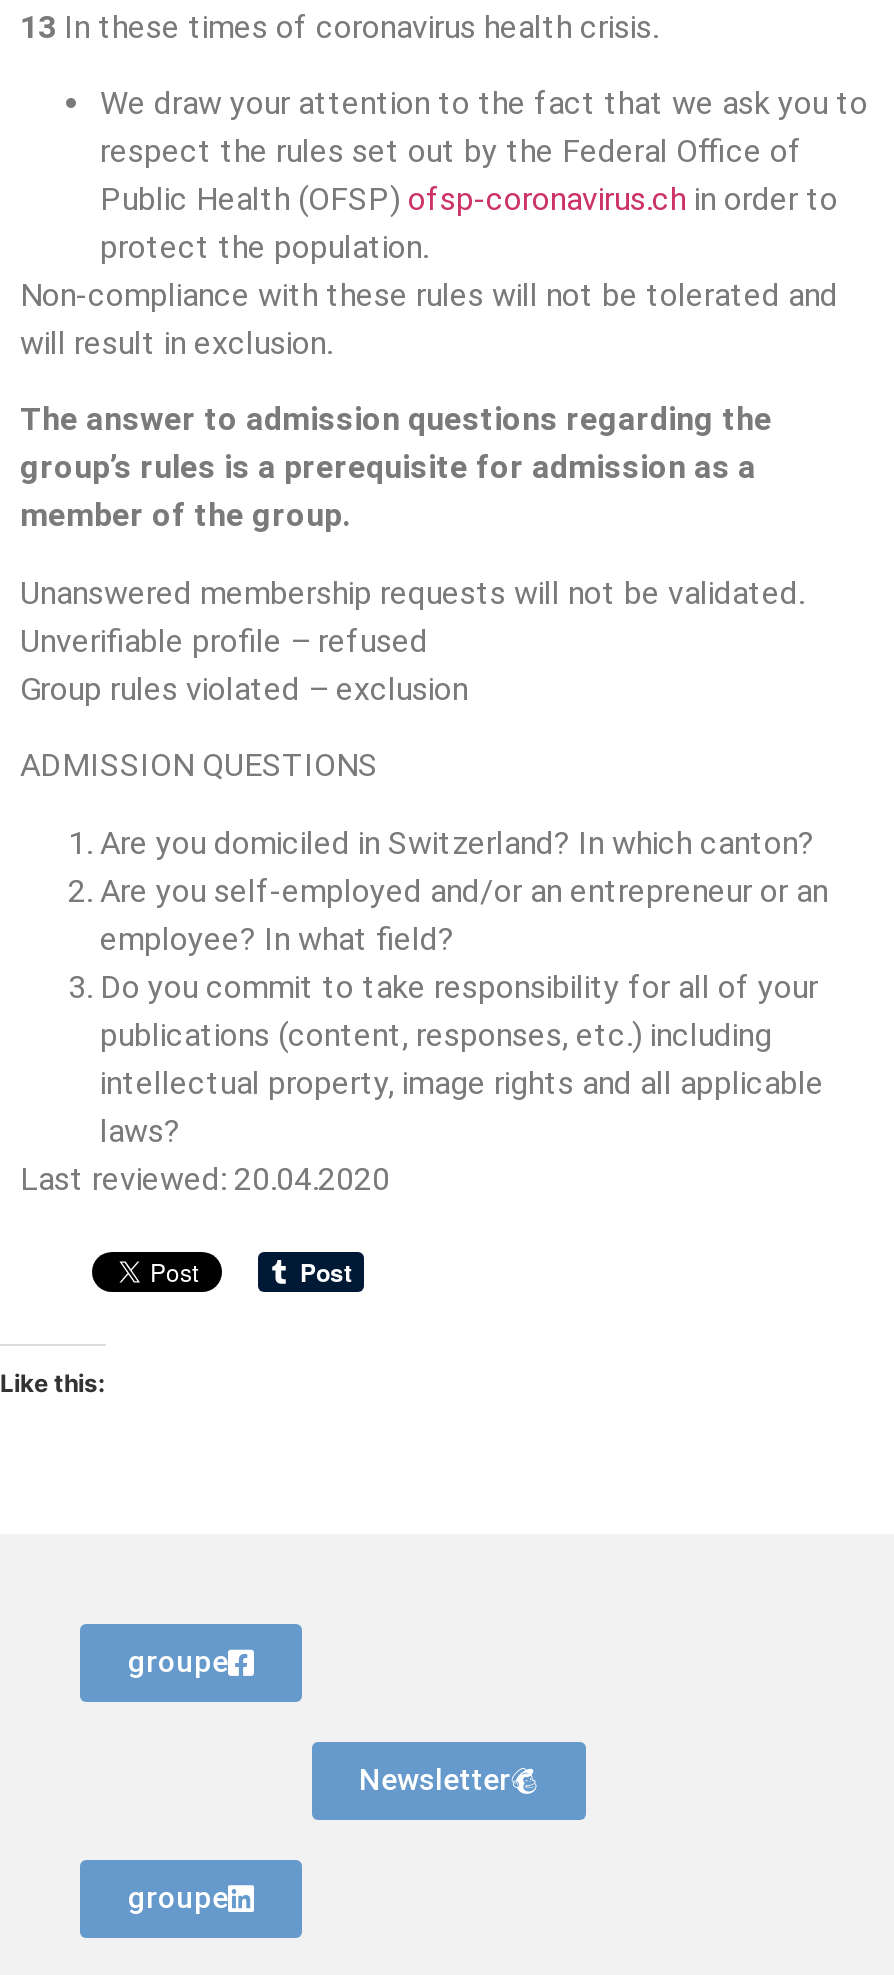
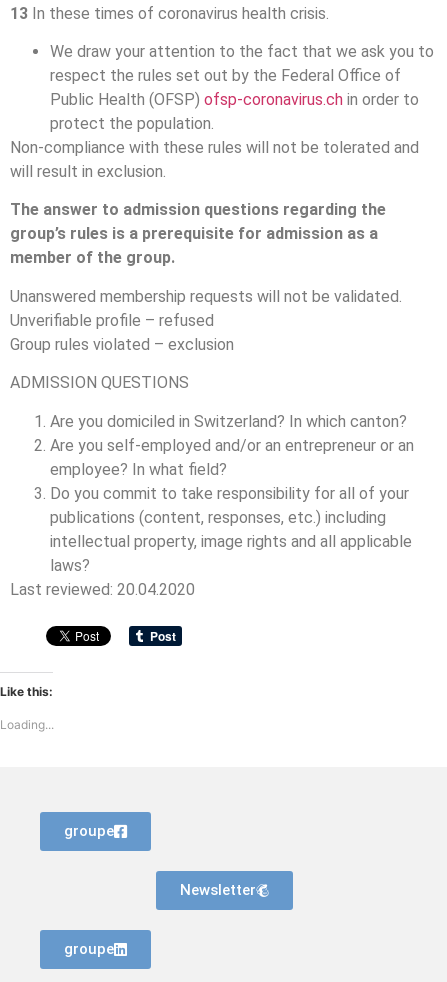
+ Loading...
